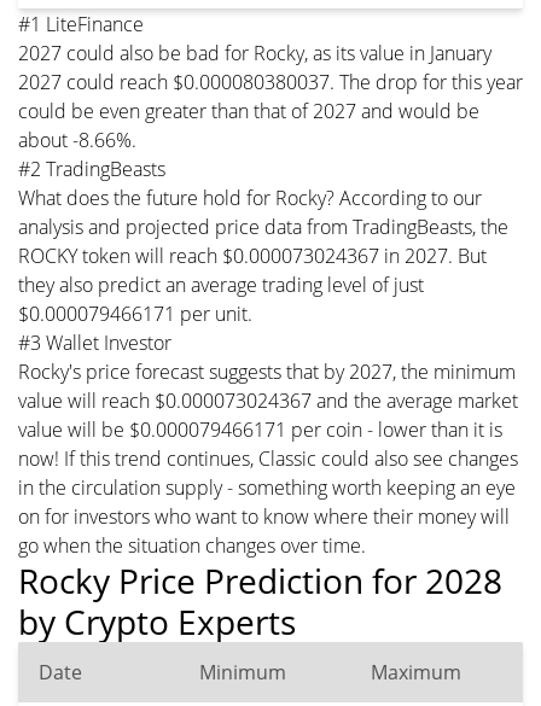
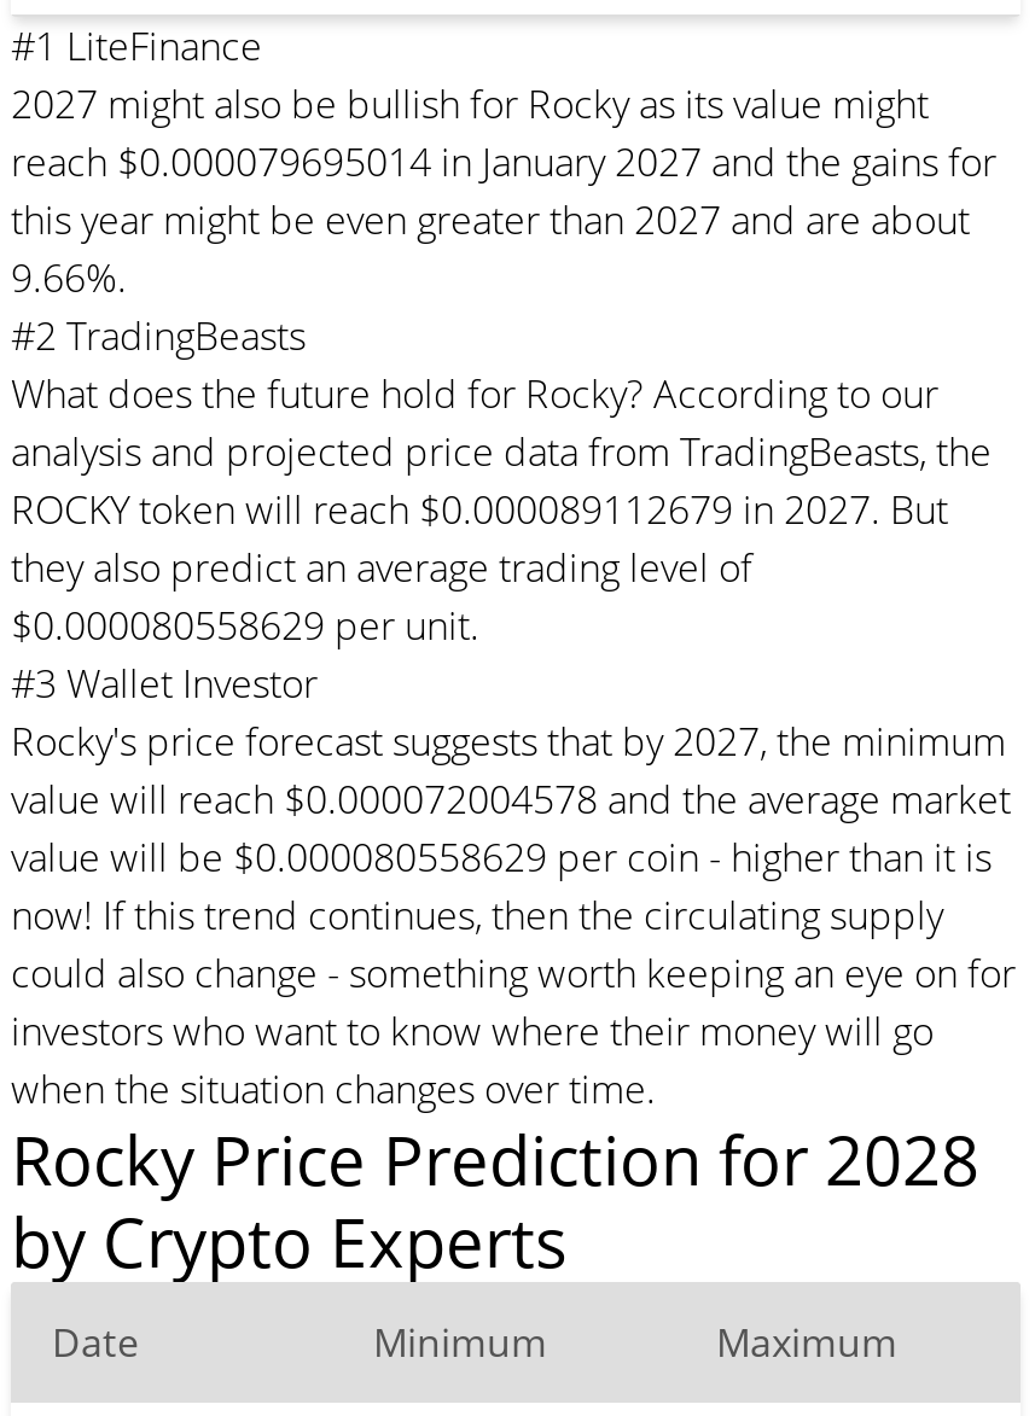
- 2027 could also be bad for Rocky, as its value in January
- 2027 could reach $0.000080380037. The drop for this year
- could be even greater than that of 2027 and would be
- about -8.66%.
+ 2027 might also be bullish for Rocky as its value might
+ reach $0.000079695014 in January 2027 and the gains for
+ this year might be even greater than 2027 and are about
+ 9.66%.

- ROCKY token will reach $0.000073024367 in 2027. But
- they also predict an average trading level of just
- $0.000079466171 per unit.
+ ROCKY token will reach $0.000089112679 in 2027. But
+ they also predict an average trading level of
+ $0.000080558629 per unit.

- value will reach $0.000073024367 and the average market
- value will be $0.000079466171 per coin - lower than it is
- now! If this trend continues, Classic could also see changes
- in the circulation supply - something worth keeping an eye
- on for investors who want to know where their money will
- go when the situation changes over time.
+ value will reach $0.000072004578 and the average market
+ value will be $0.000080558629 per coin - higher than it is
+ now! If this trend continues, then the circulating supply
+ could also change - something worth keeping an eye on for
+ investors who want to know where their money will go
+ when the situation changes over time.
